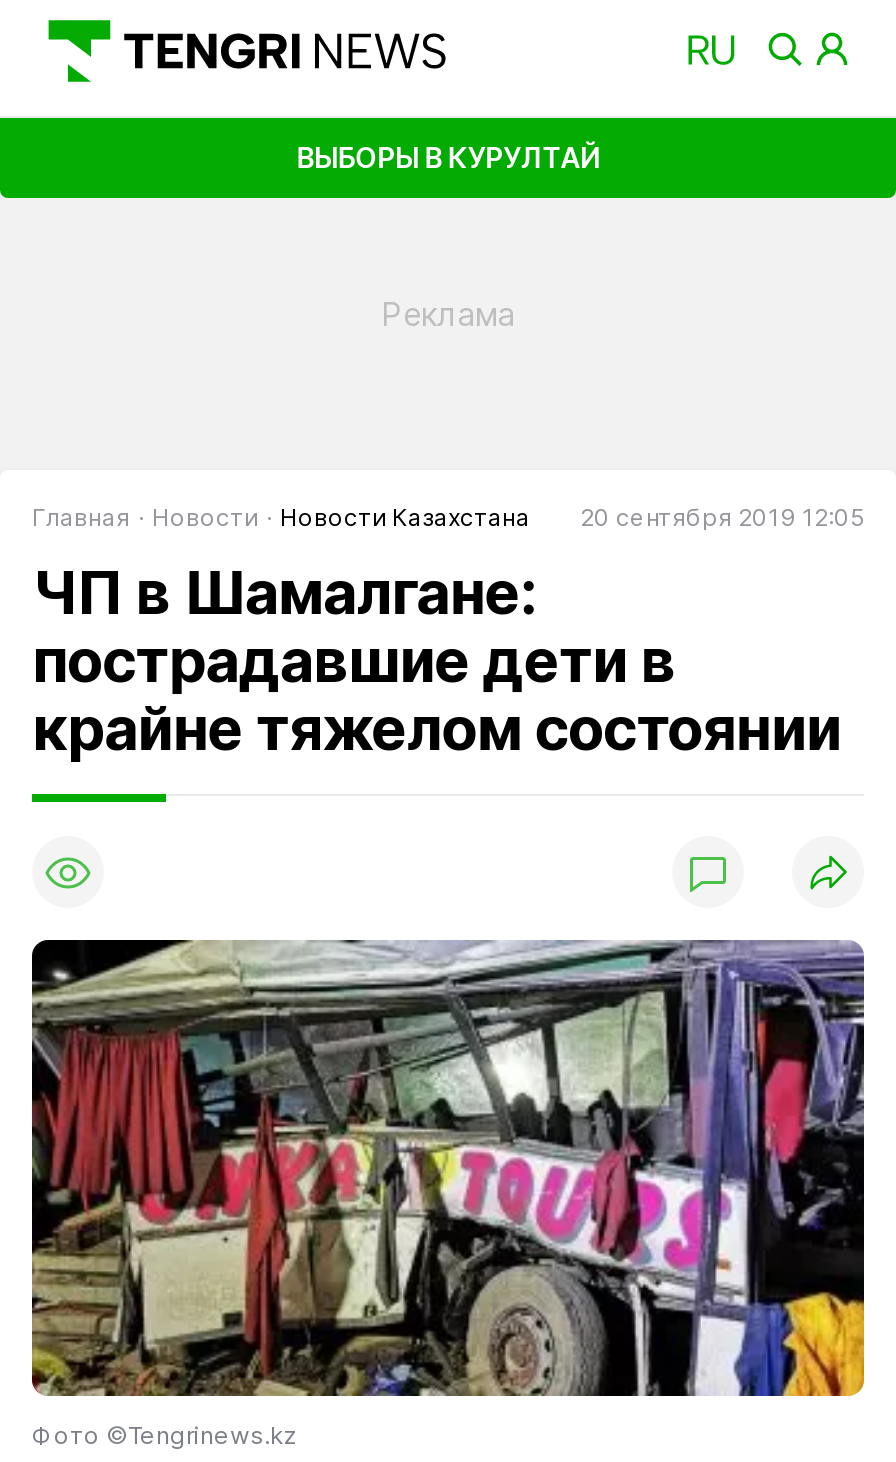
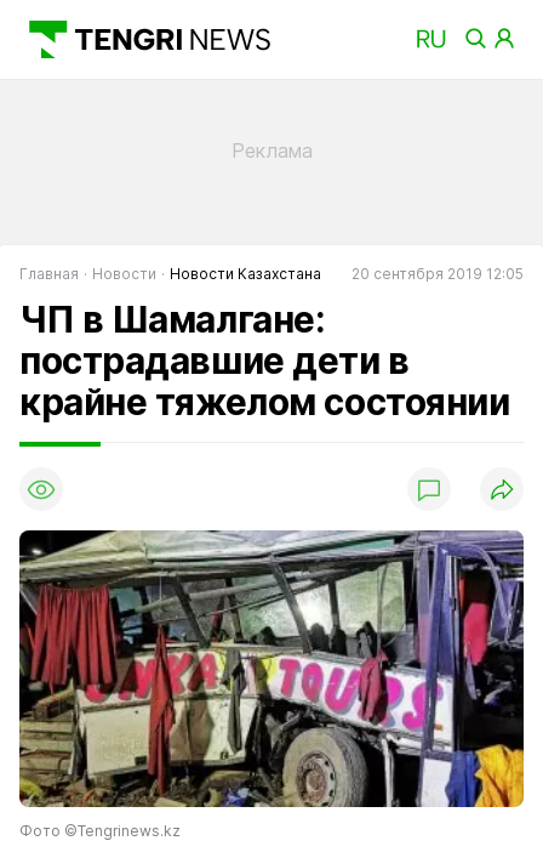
- ВЫБОРЫ В КУРУЛТАЙ
